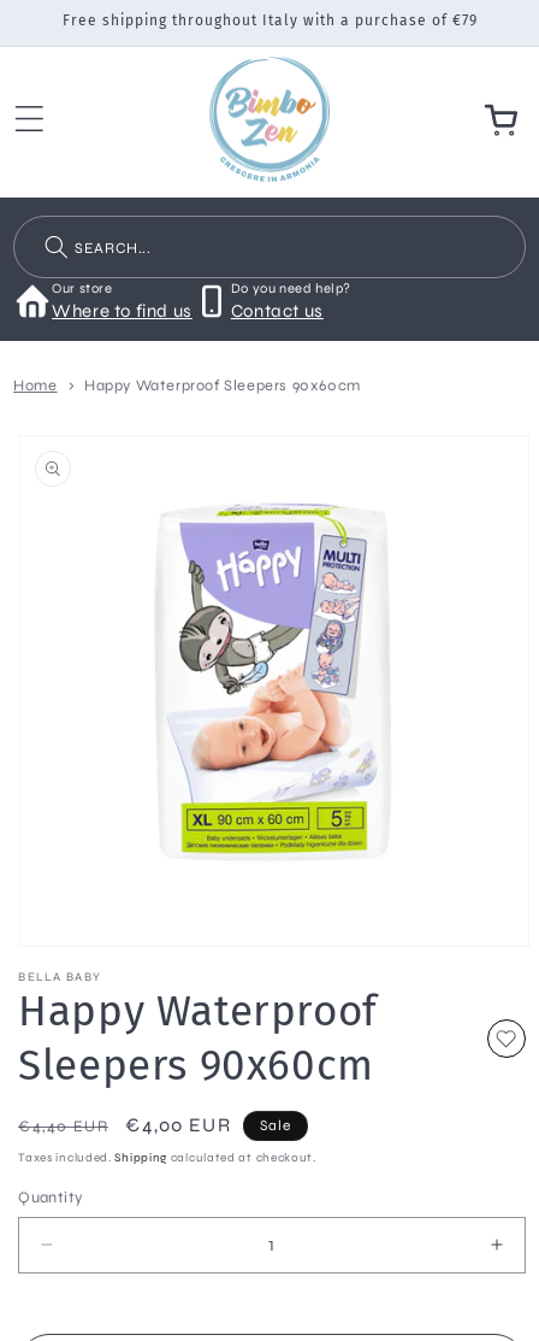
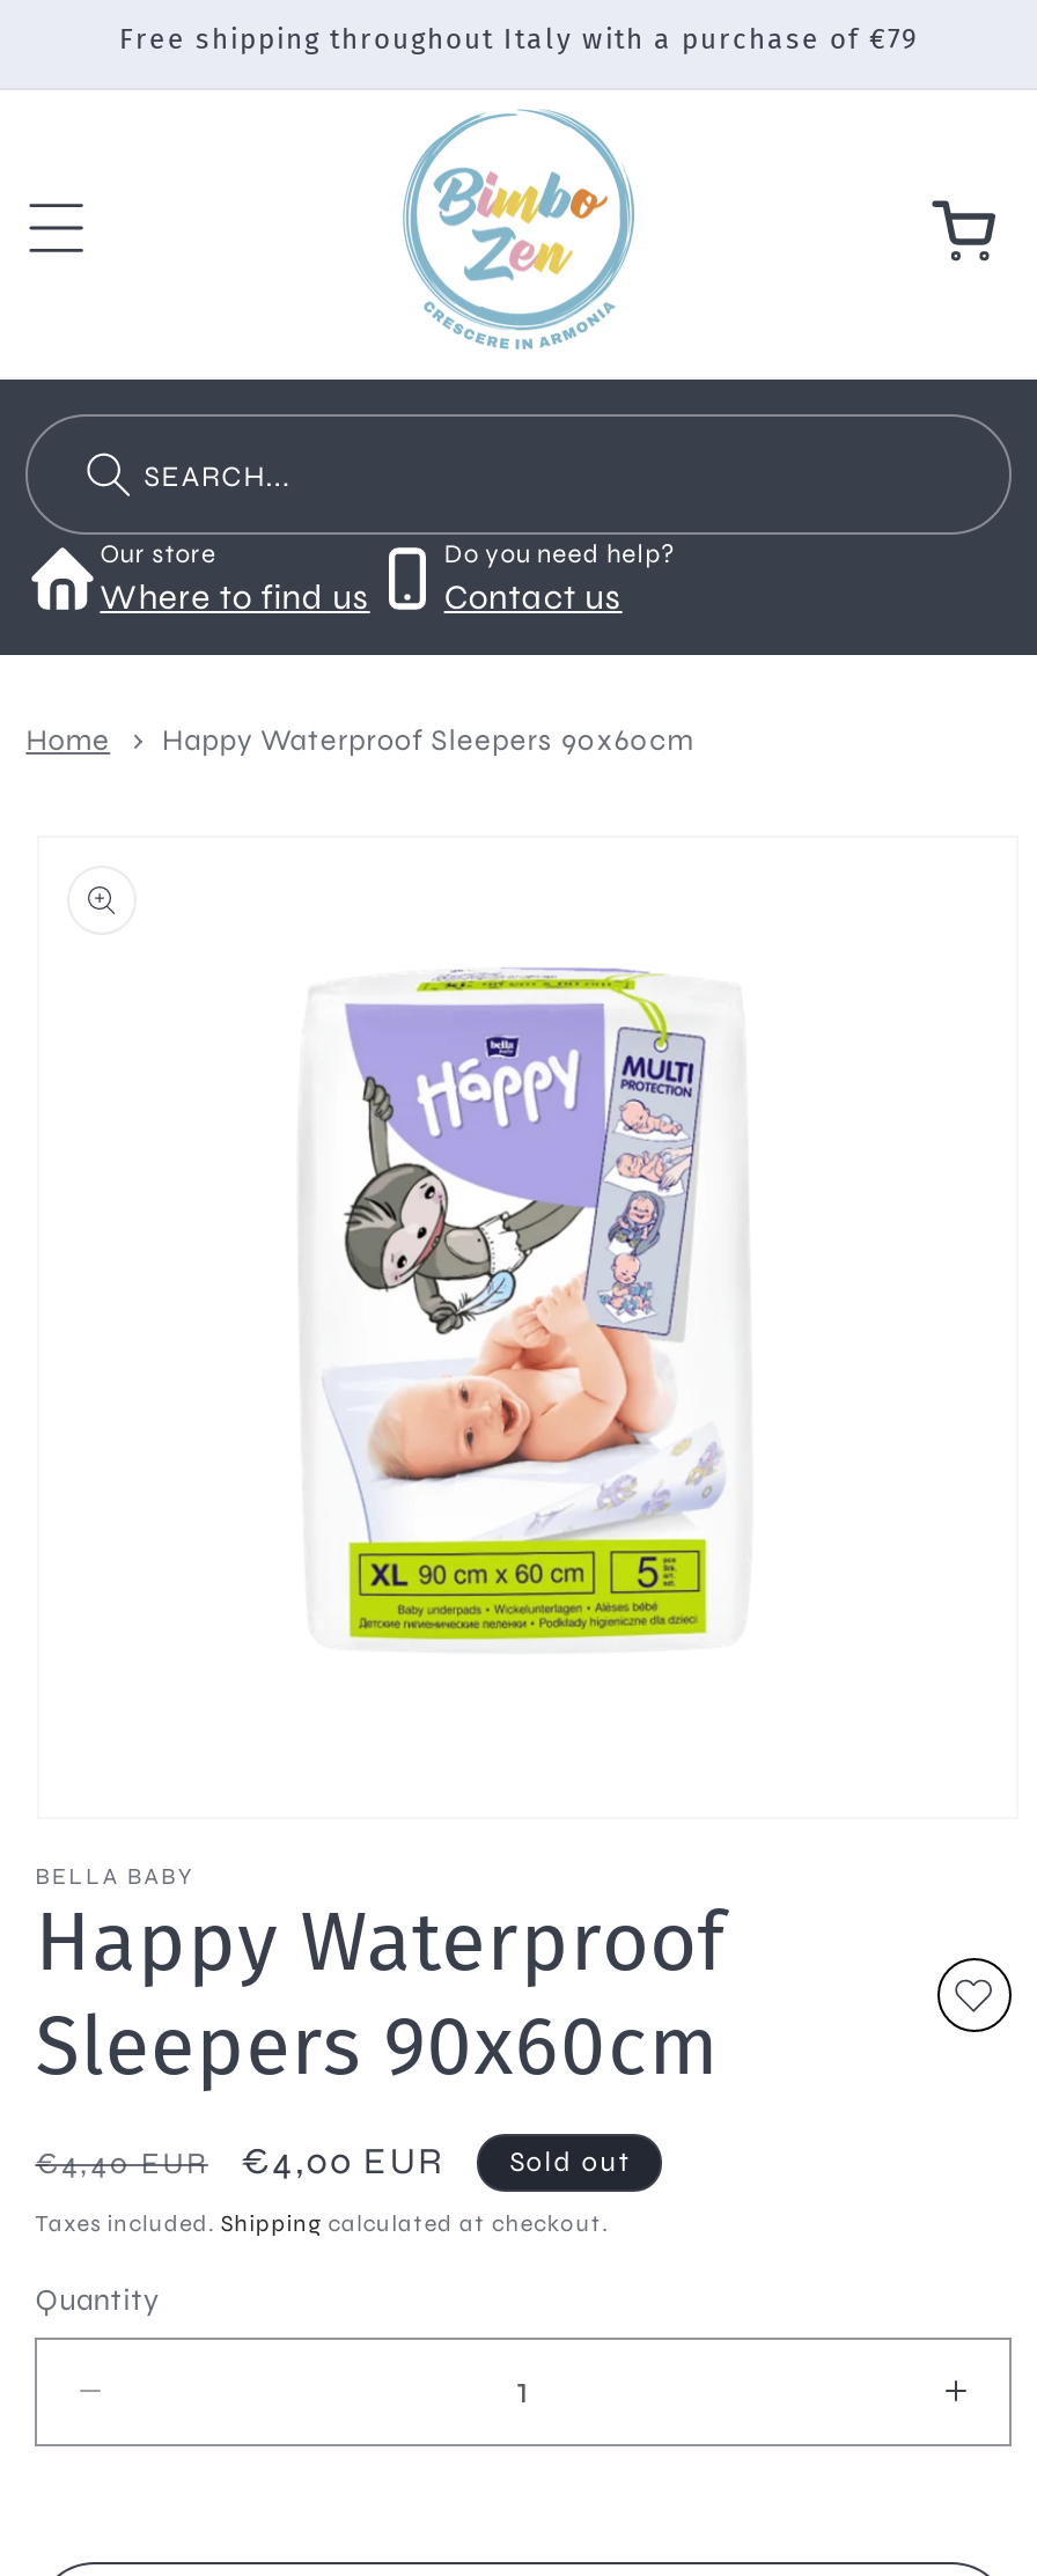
- Sale
+ Sold out
